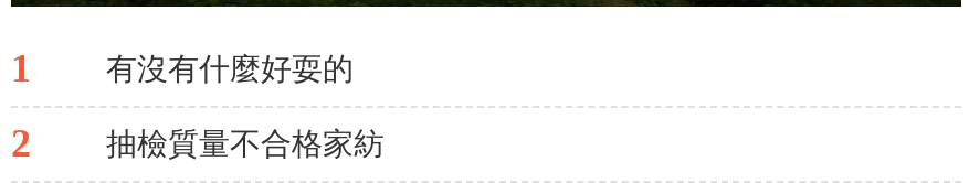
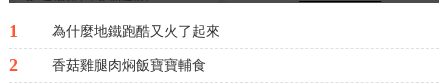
- 有沒有什麼好耍的
+ 為什麼地鐵跑酷又火了起來

- 抽檢質量不合格家紡
+ 香菇雞腿肉焖飯寶寶輔食
